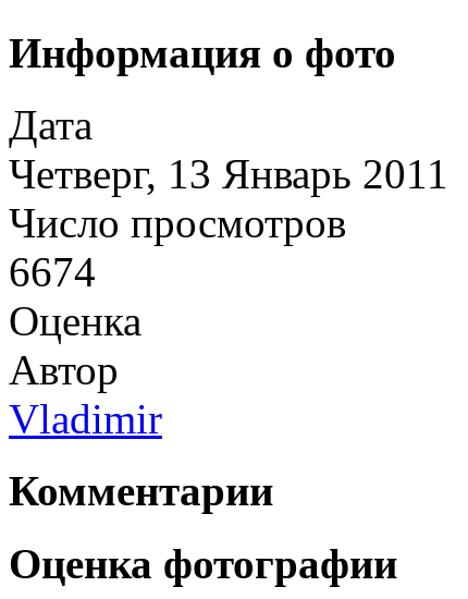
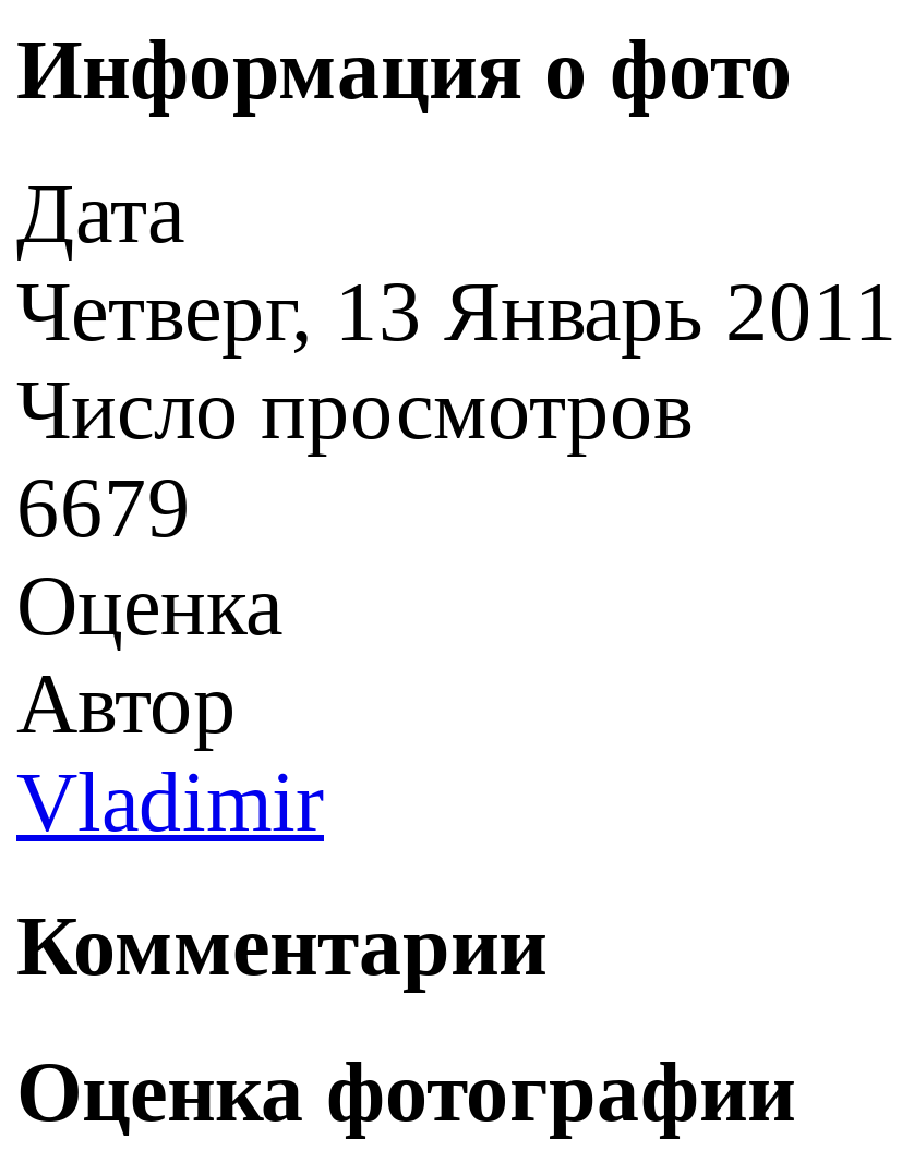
- 6674
+ 6679
